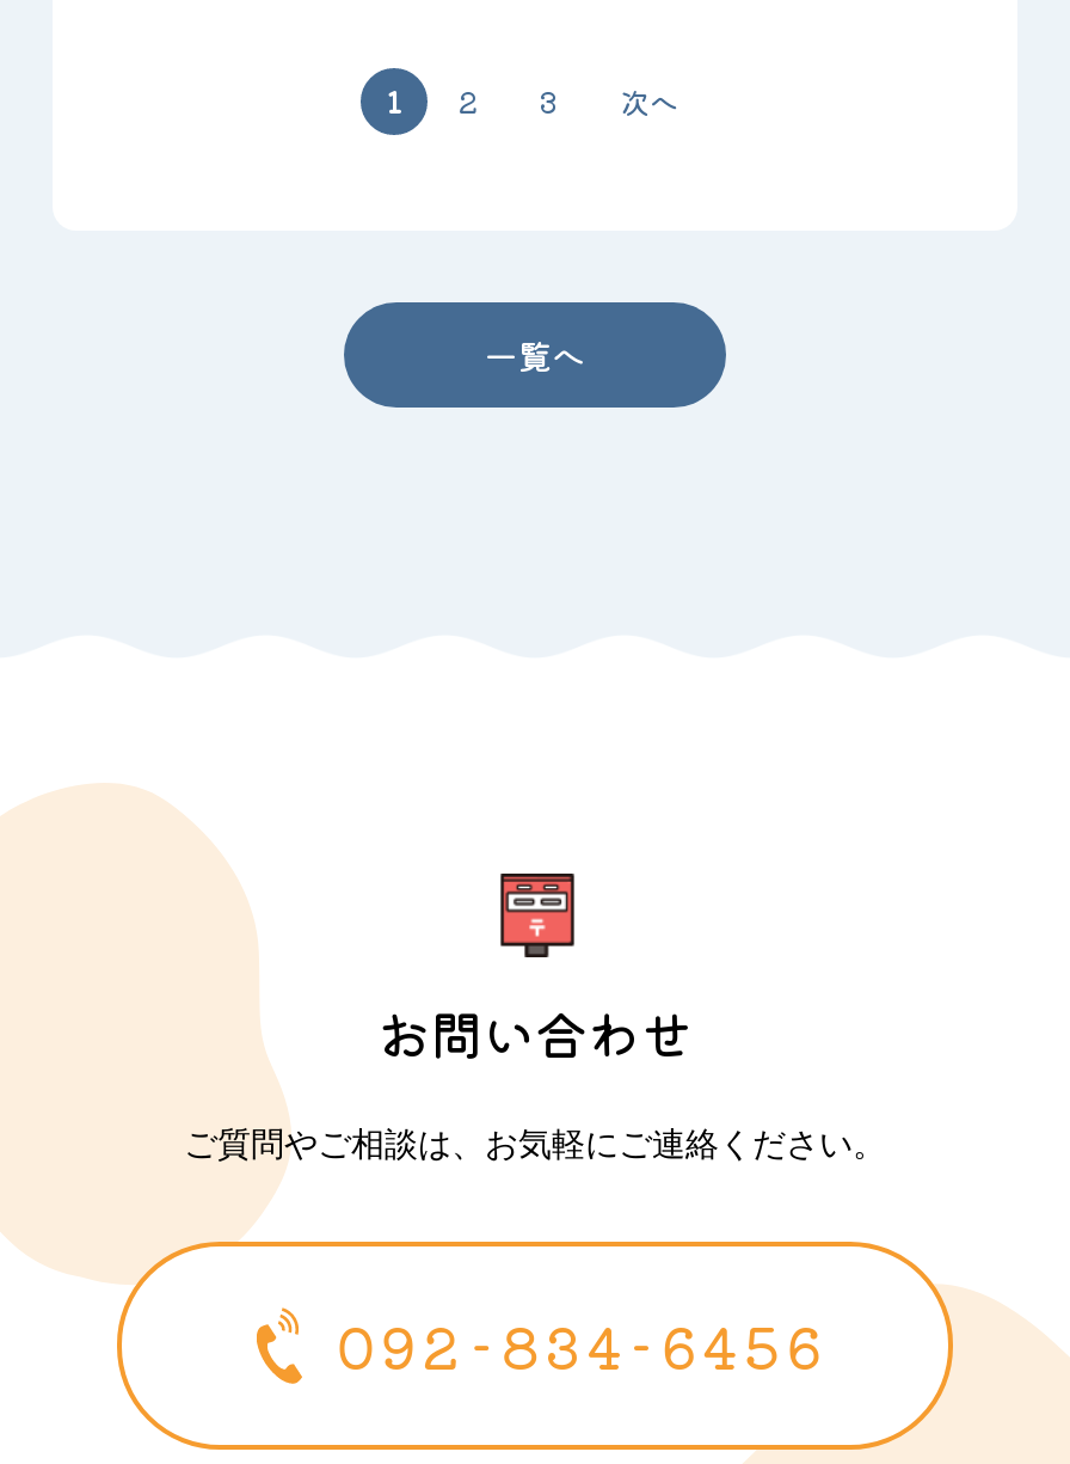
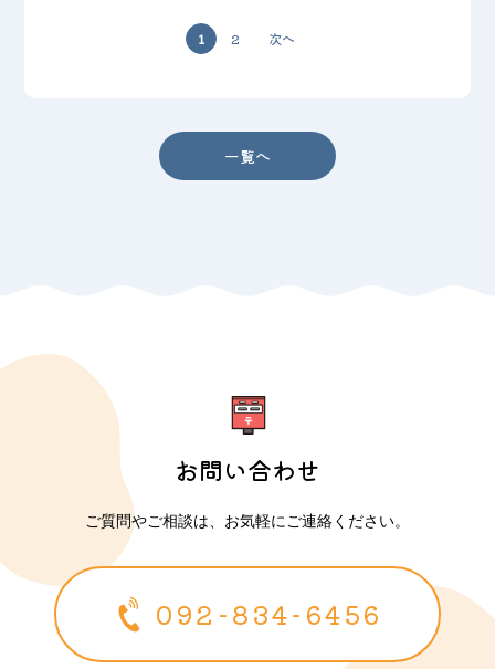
- 3
